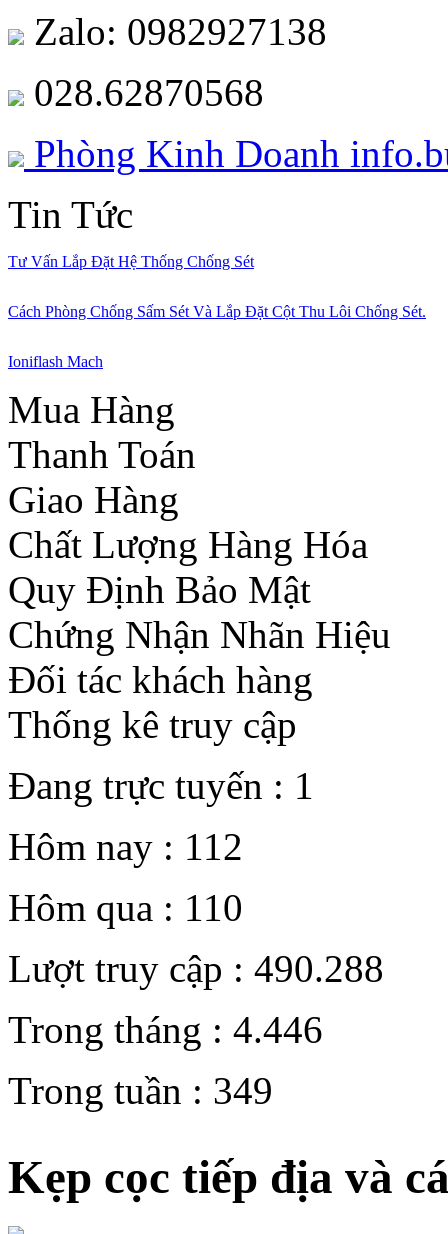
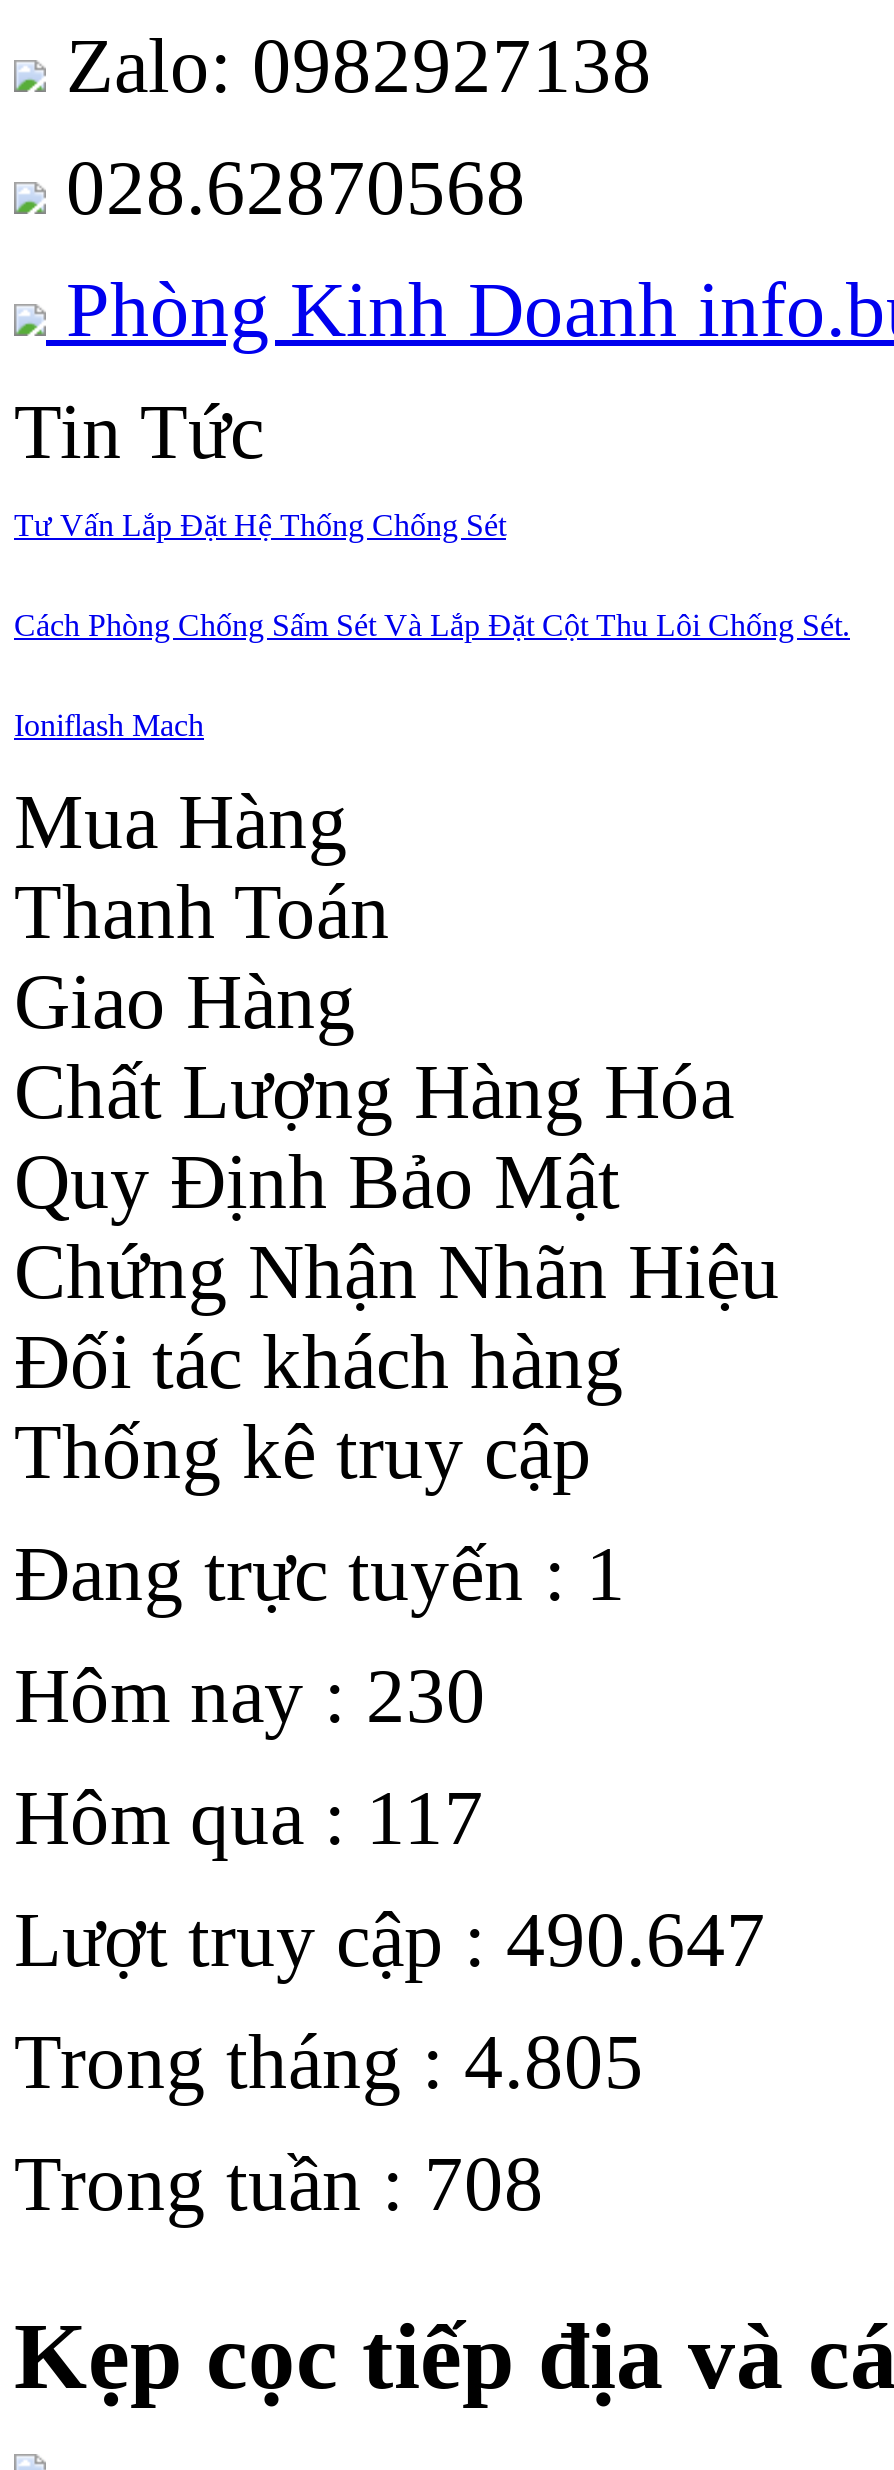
- Hôm nay : 112
+ Hôm nay : 230

- Hôm qua : 110
+ Hôm qua : 117

- Lượt truy cập : 490.288
+ Lượt truy cập : 490.647

- Trong tháng : 4.446
+ Trong tháng : 4.805

- Trong tuần : 349
+ Trong tuần : 708
